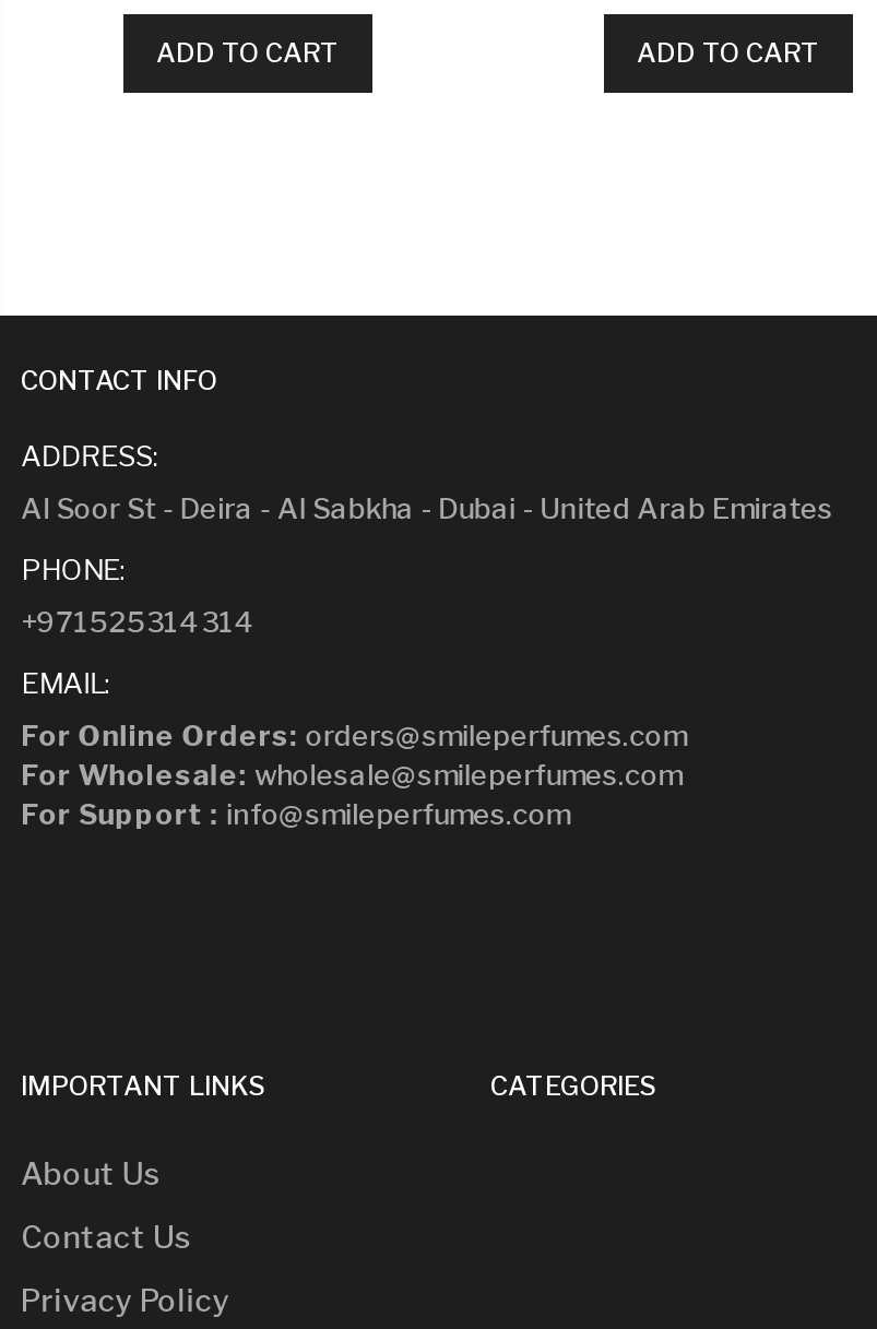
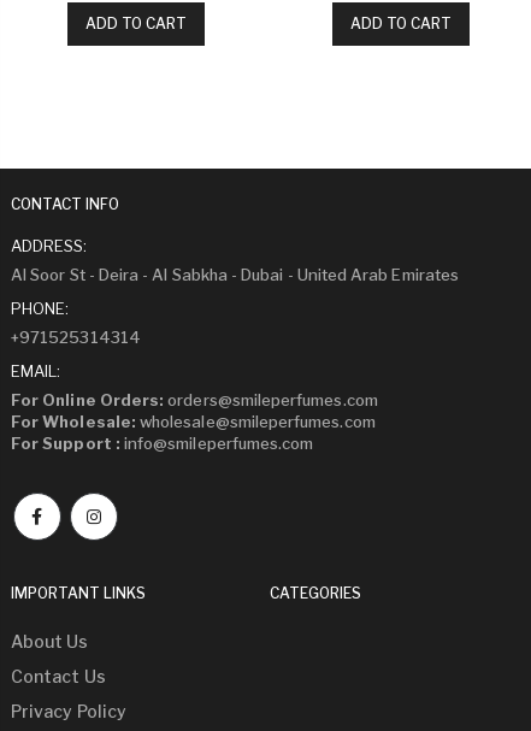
+ [image]

+ [image]
